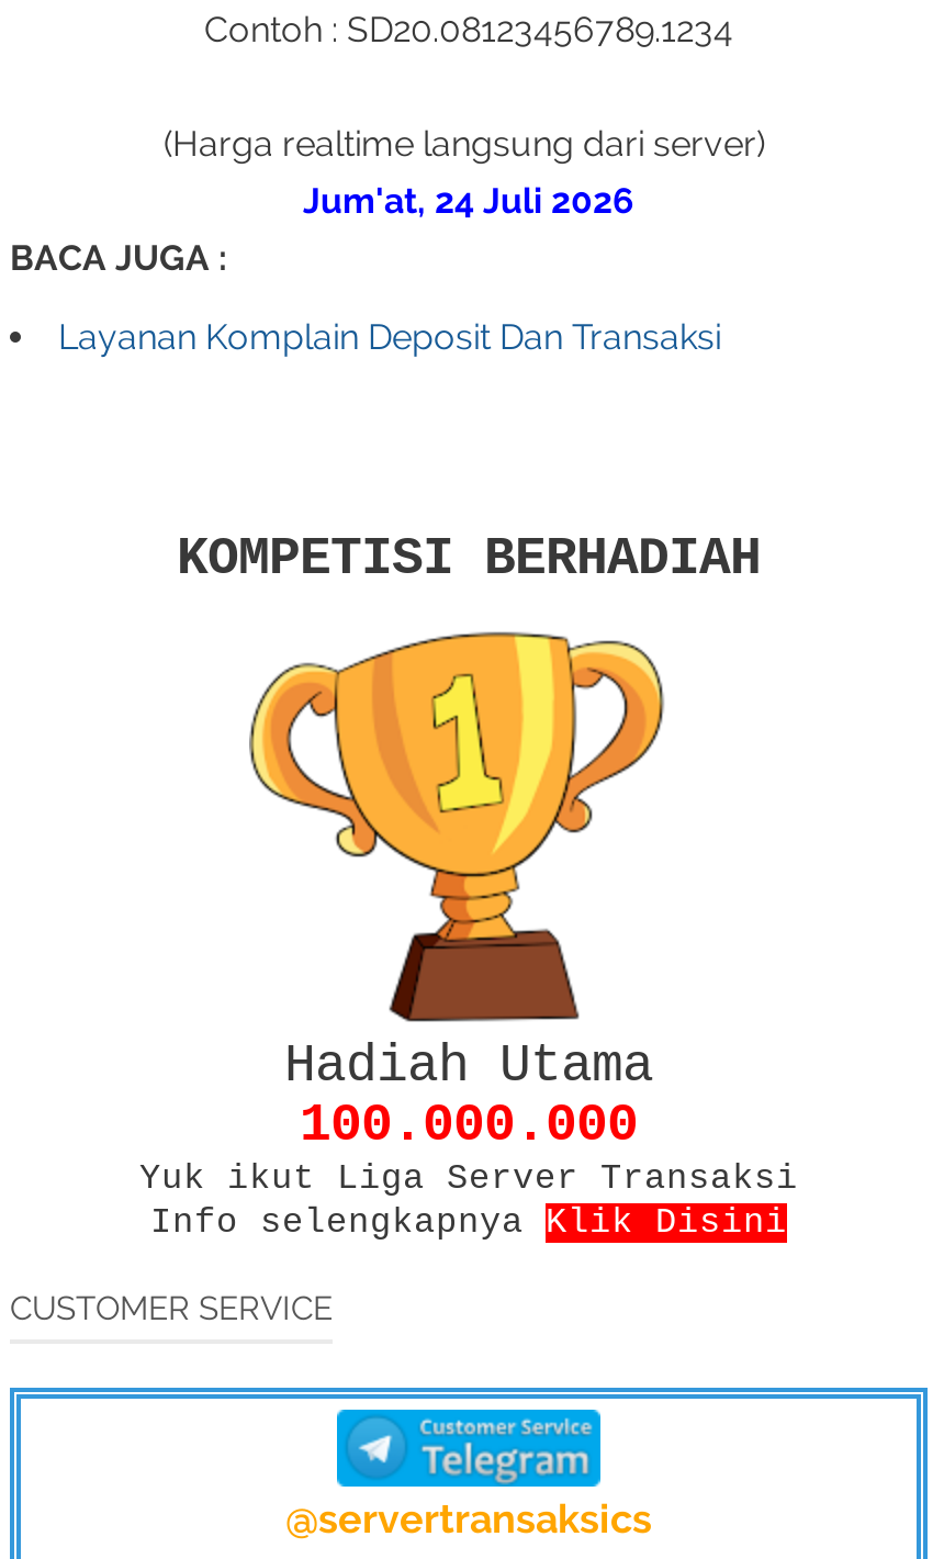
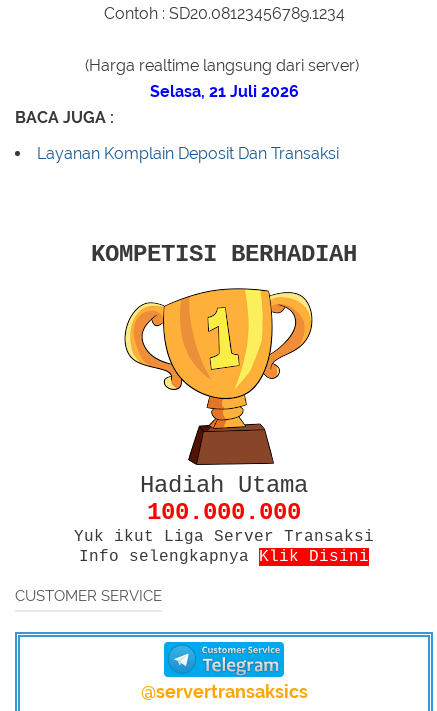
- Jum'at, 24 Juli 2026
+ Selasa, 21 Juli 2026
